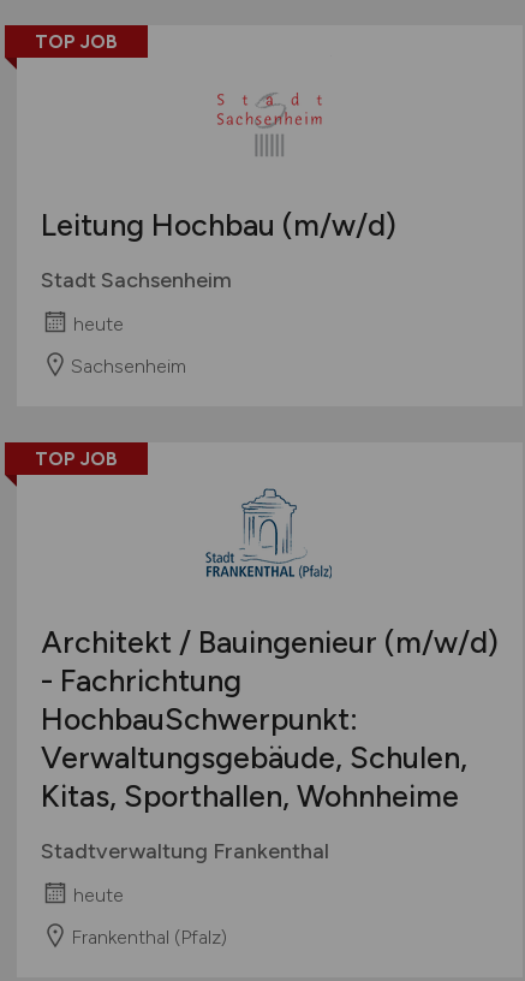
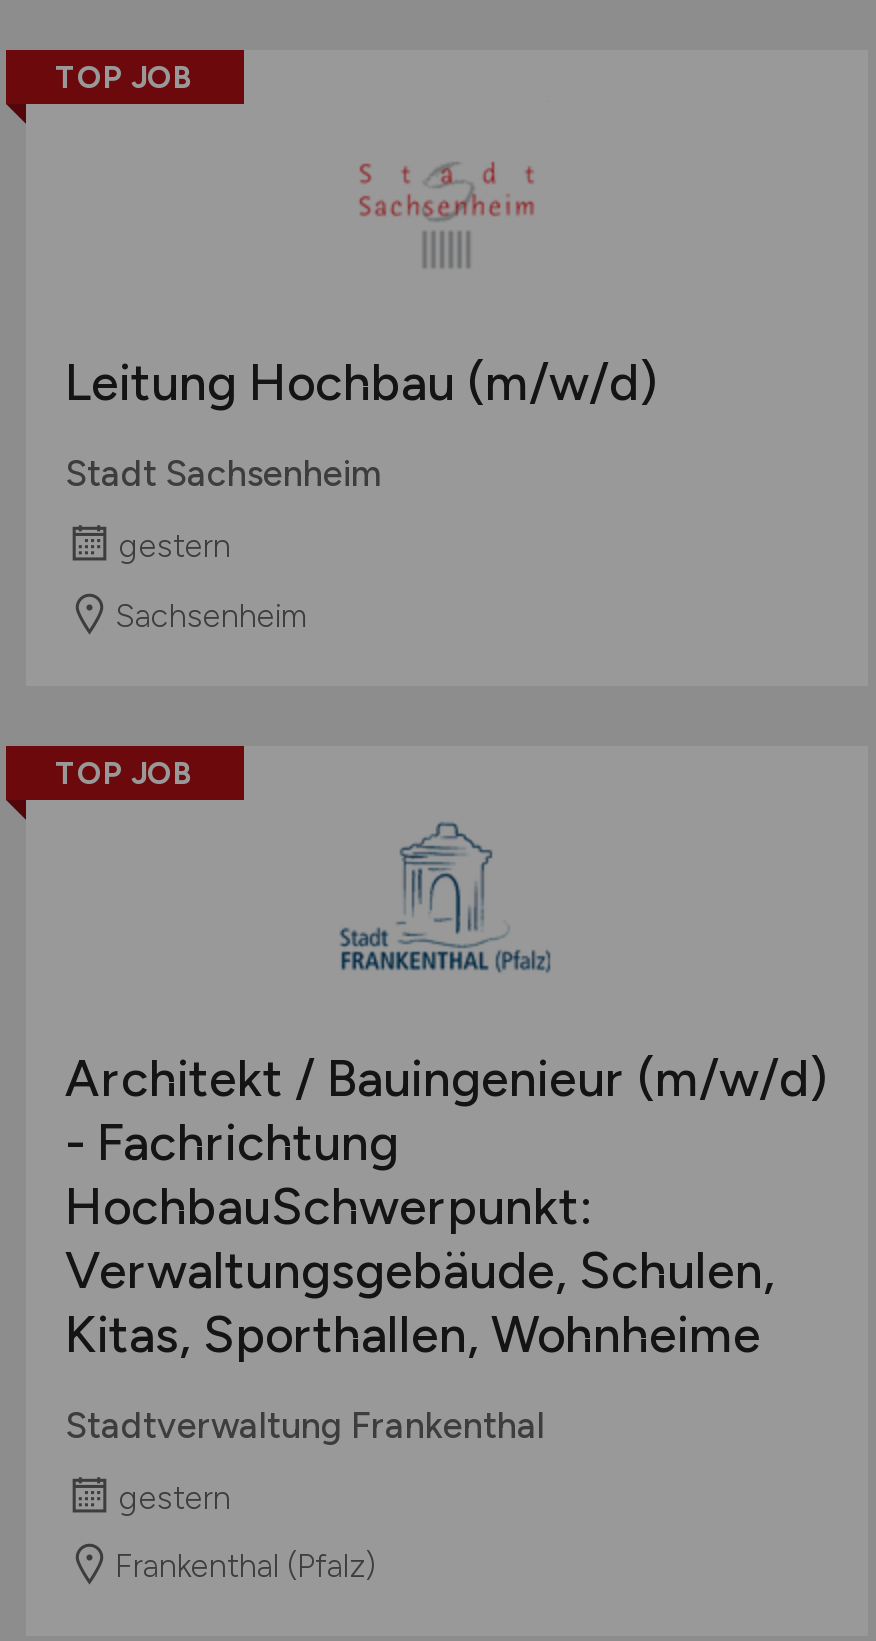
- heute
+ gestern

- heute
+ gestern
